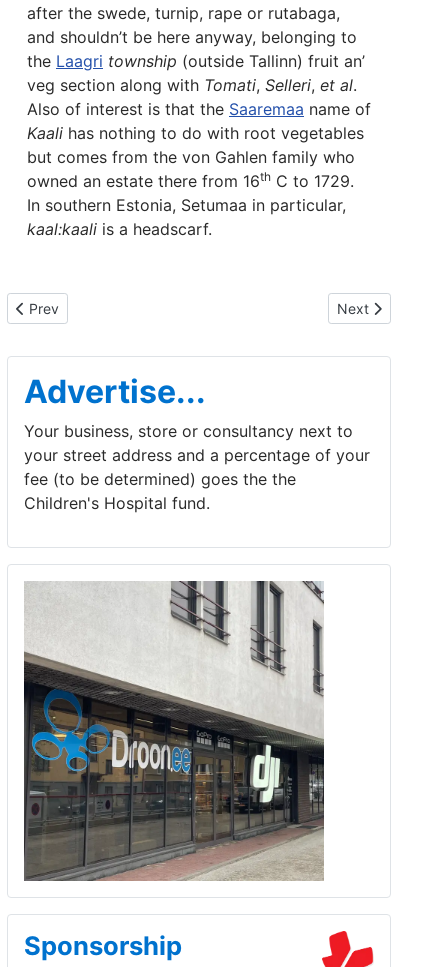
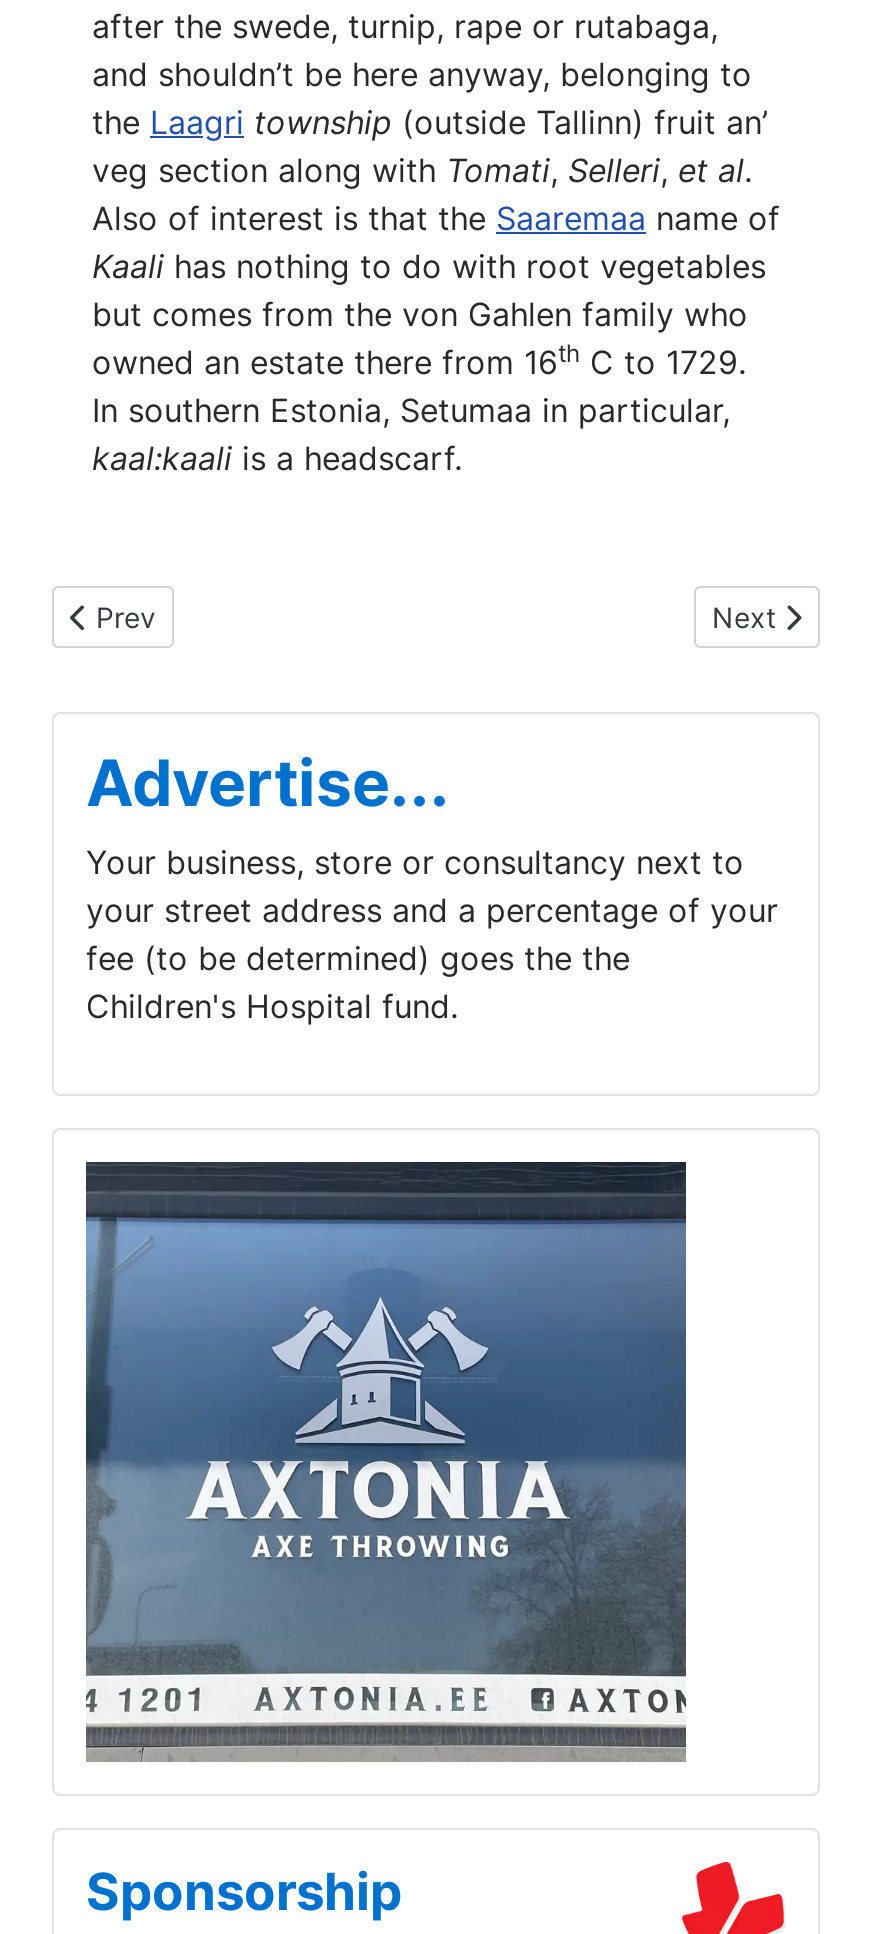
- [image]
+ [image]
